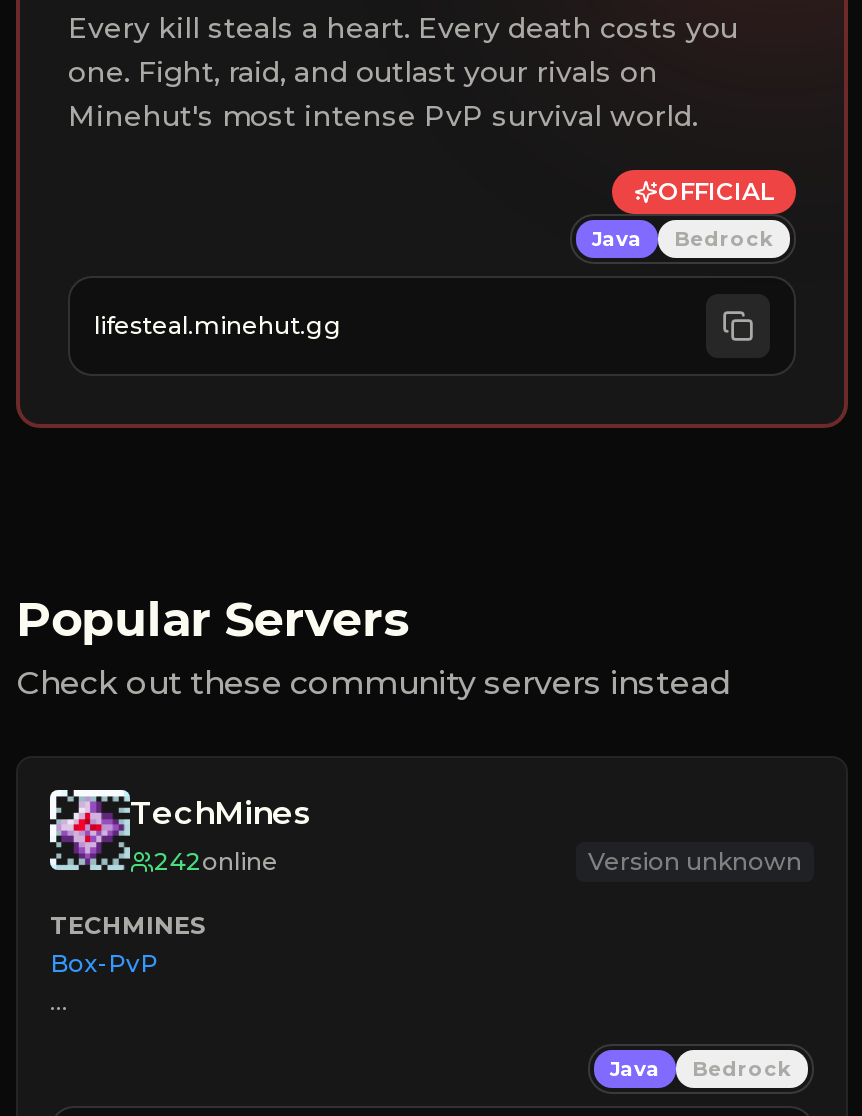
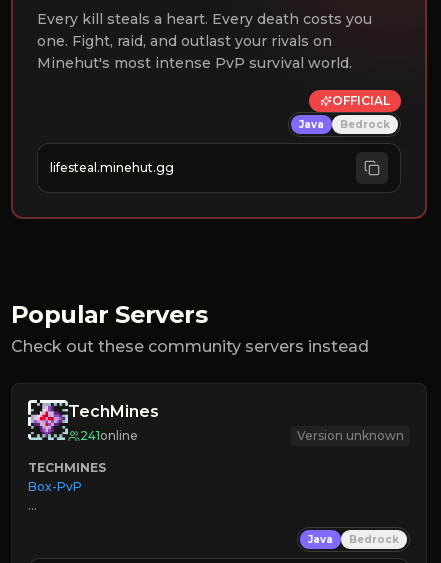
- 242online
+ 241online
